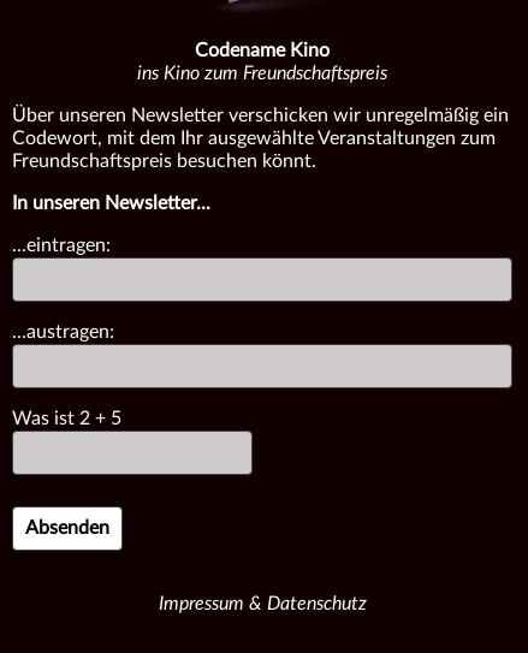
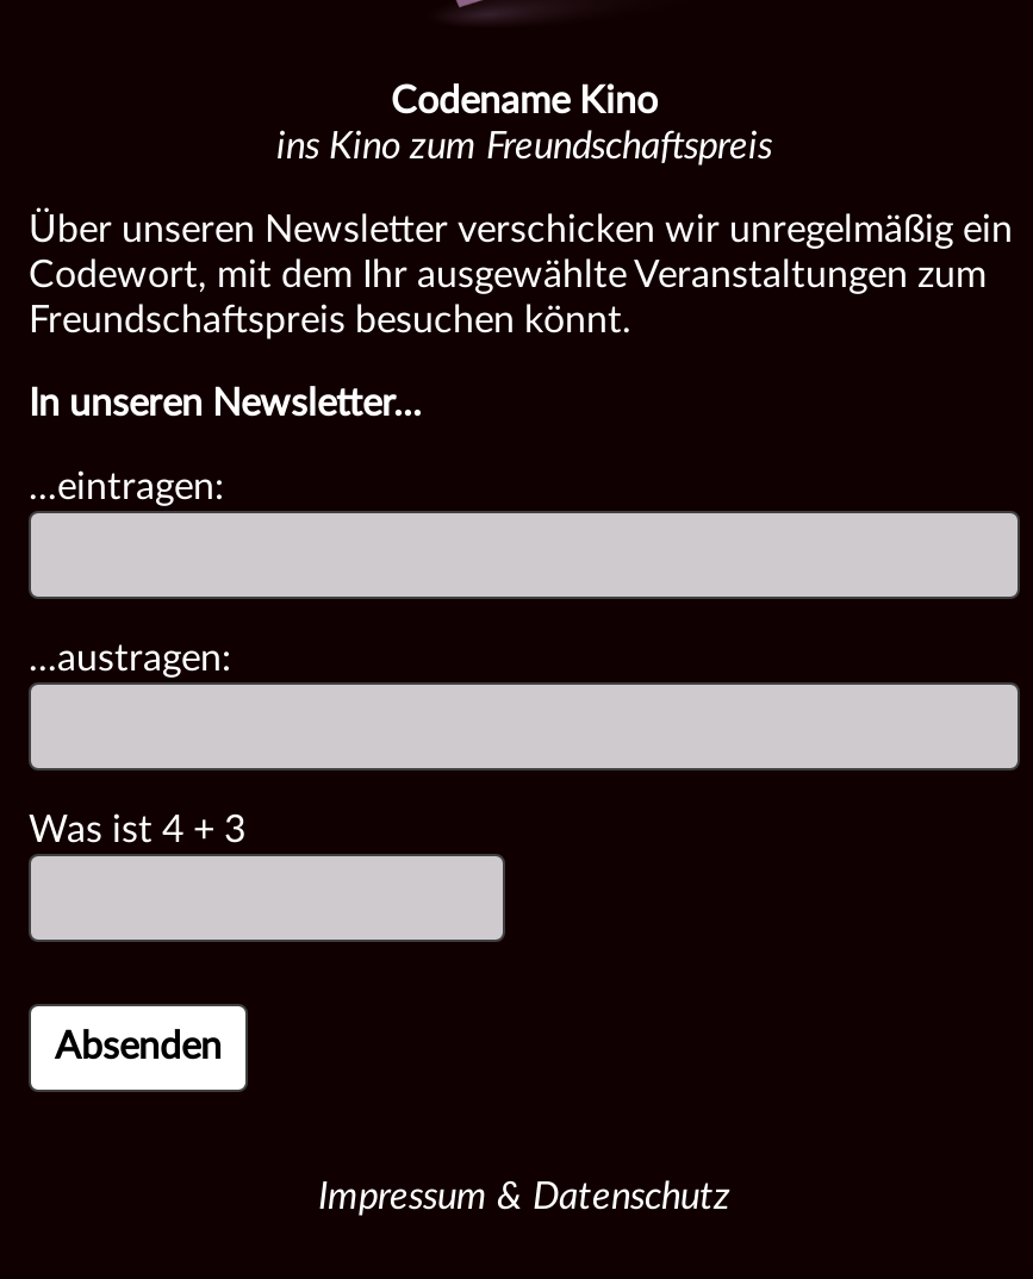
- Was ist 2 + 5
+ Was ist 4 + 3
